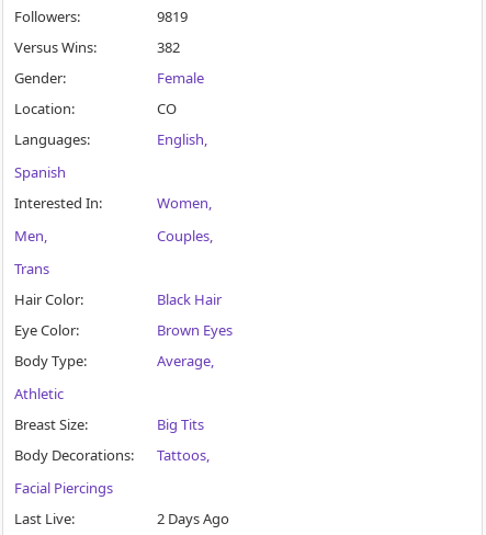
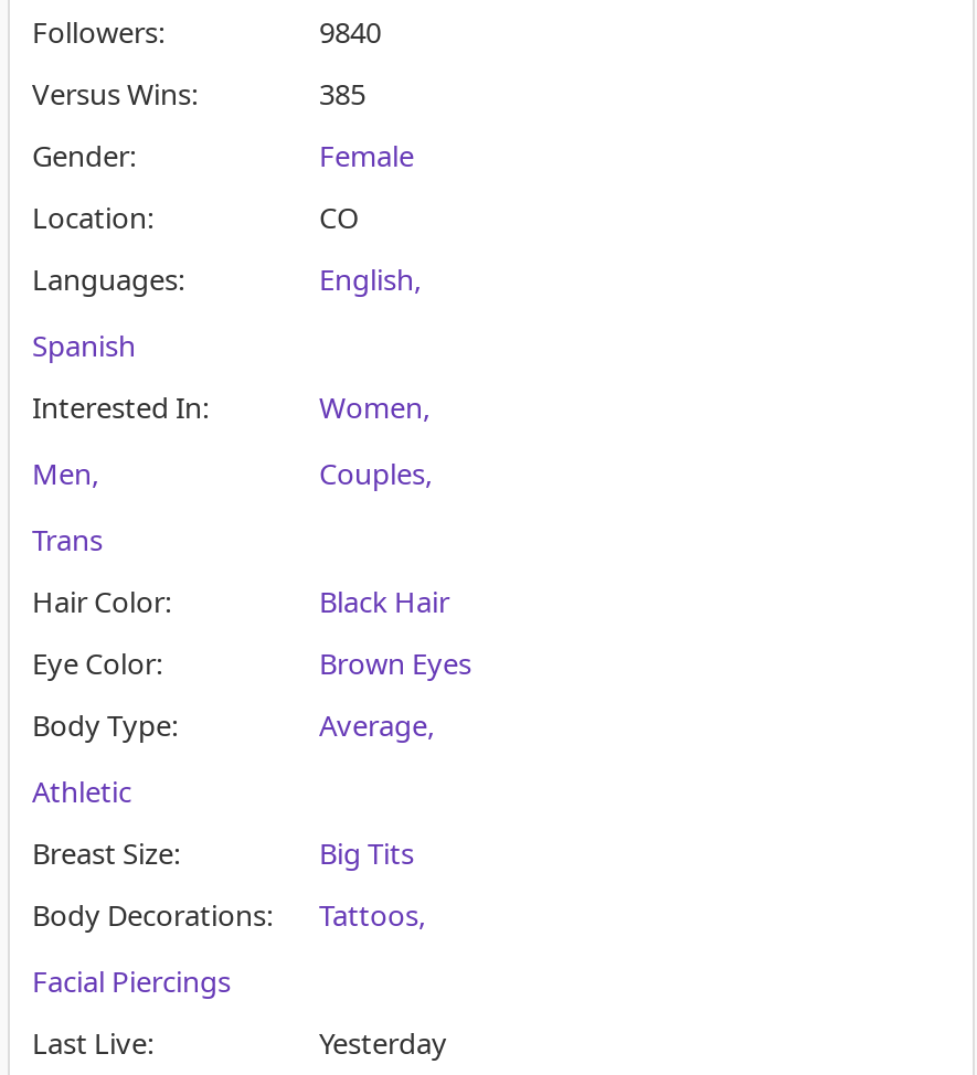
- 9819
+ 9840

- 382
+ 385

- 2 Days Ago
+ Yesterday
